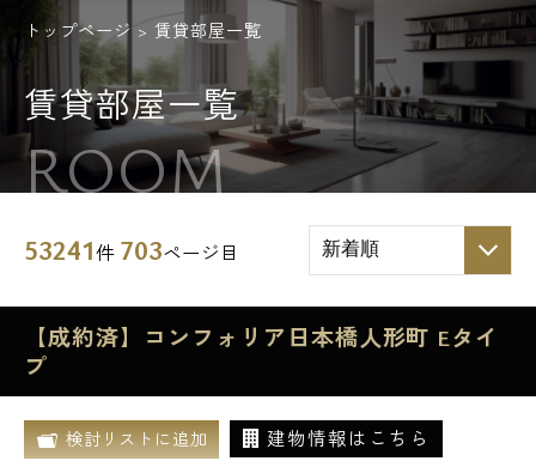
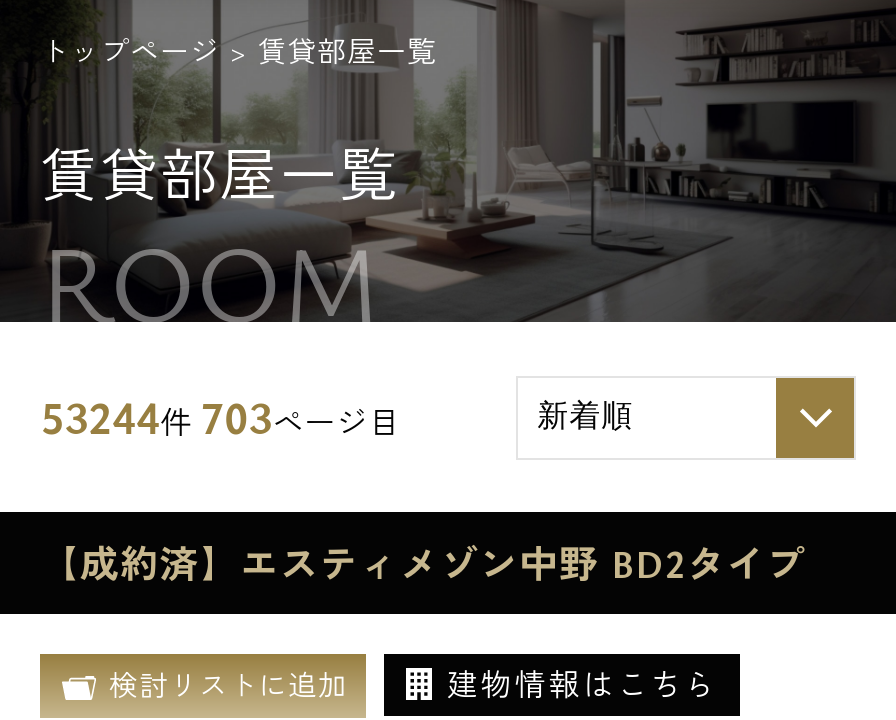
- 53241件703ページ目
+ 53244件703ページ目

- 【成約済】コンフォリア日本橋人形町 Eタイ
- プ
+ 【成約済】エスティメゾン中野 BD2タイプ
